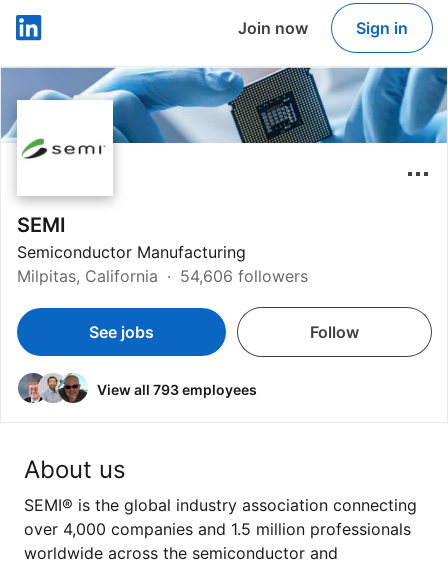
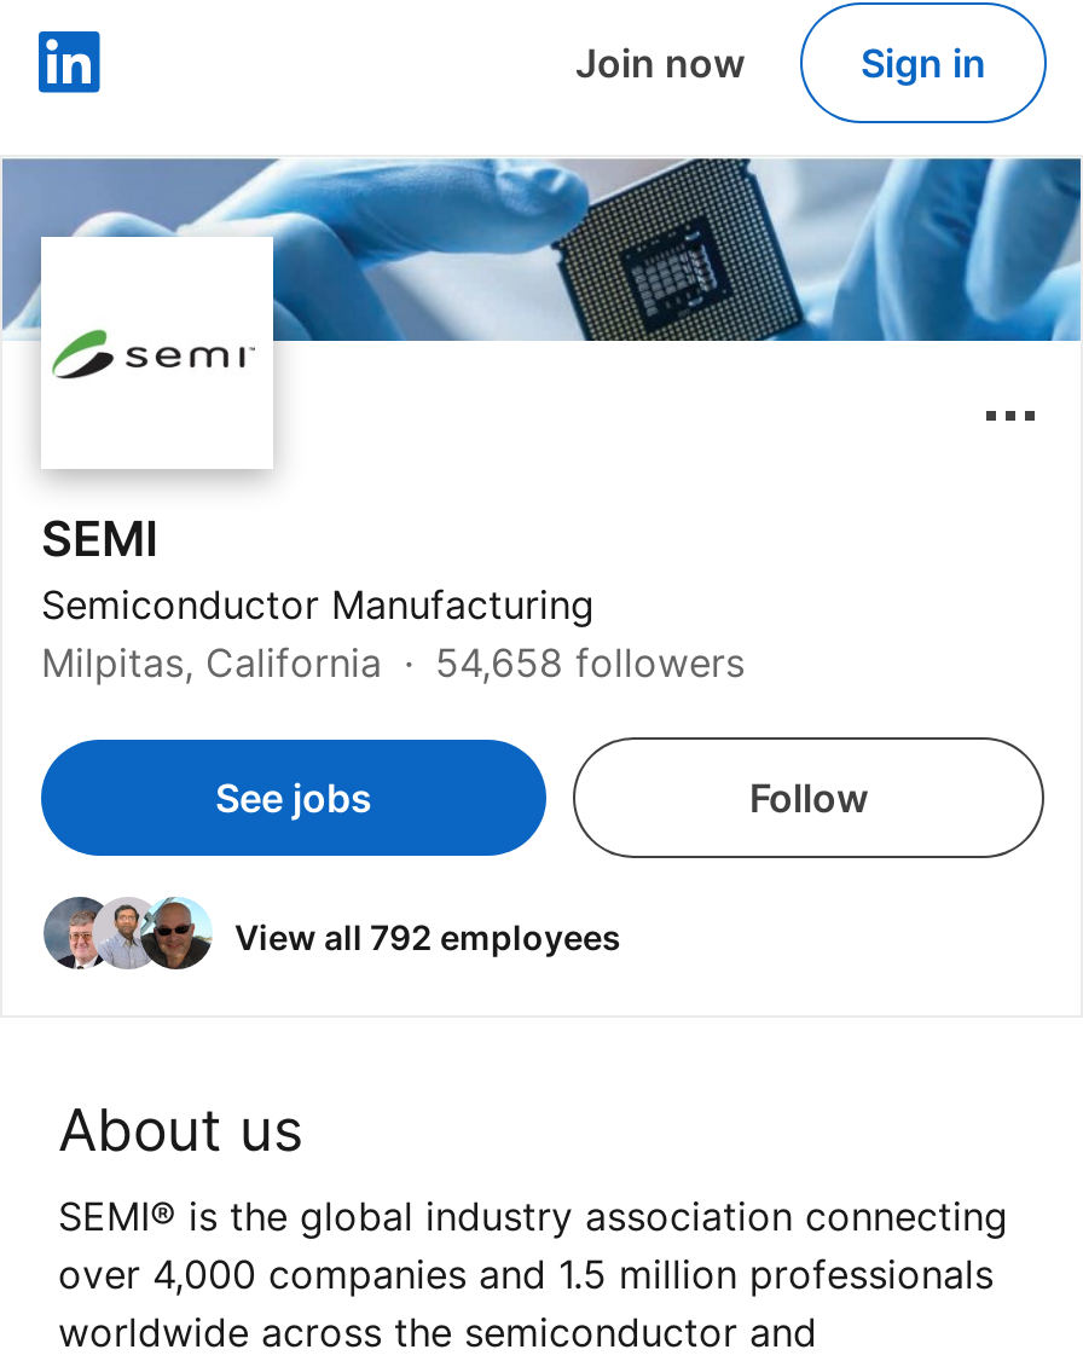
- Milpitas, California 54,606 followers
+ Milpitas, California 54,658 followers

- View all 793 employees
+ View all 792 employees
